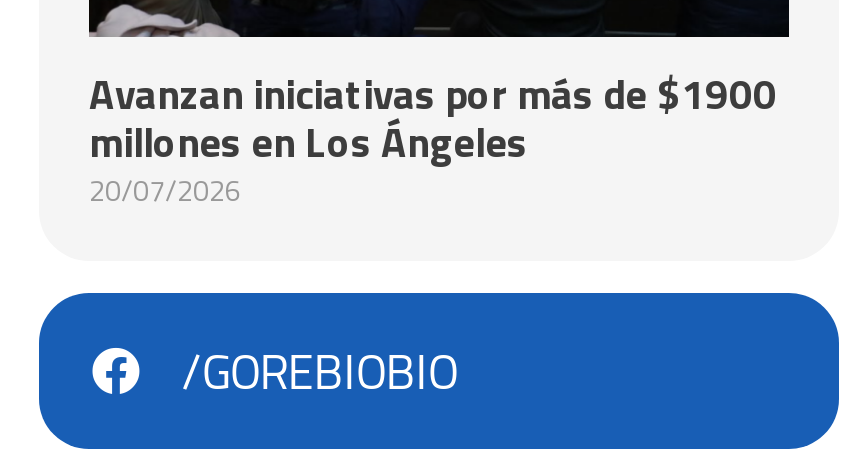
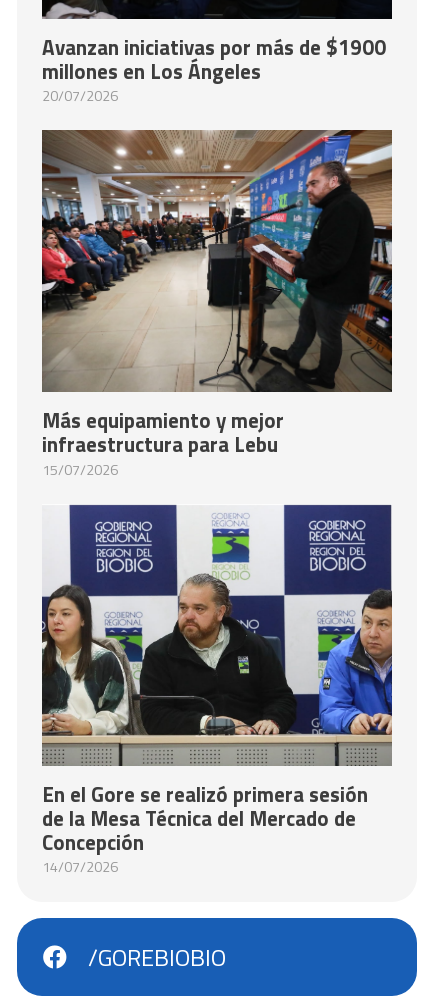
+ [image]
+ Más equipamiento y mejor
+ infraestructura para Lebu
+ 15/07/2026

+ [image]
+ En el Gore se realizó primera sesión
+ de la Mesa Técnica del Mercado de
+ Concepción
+ 14/07/2026
